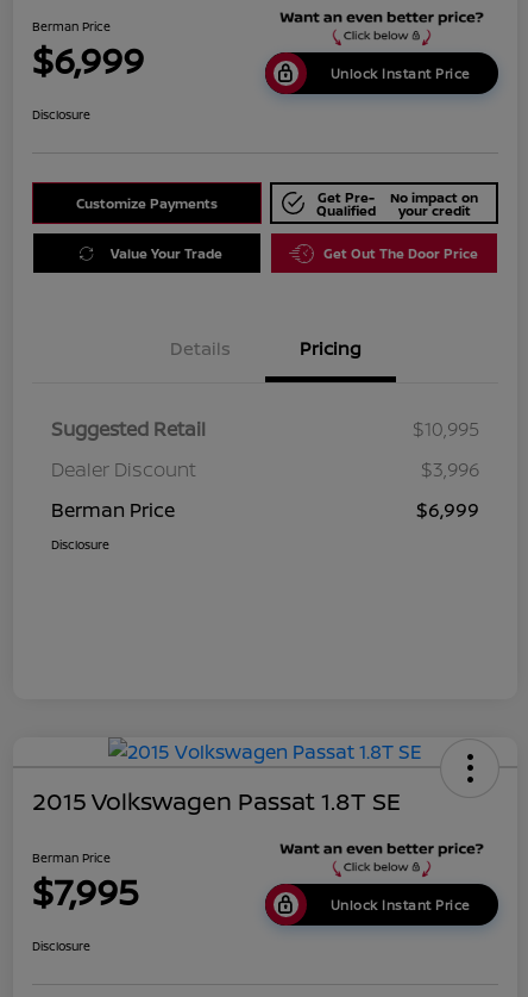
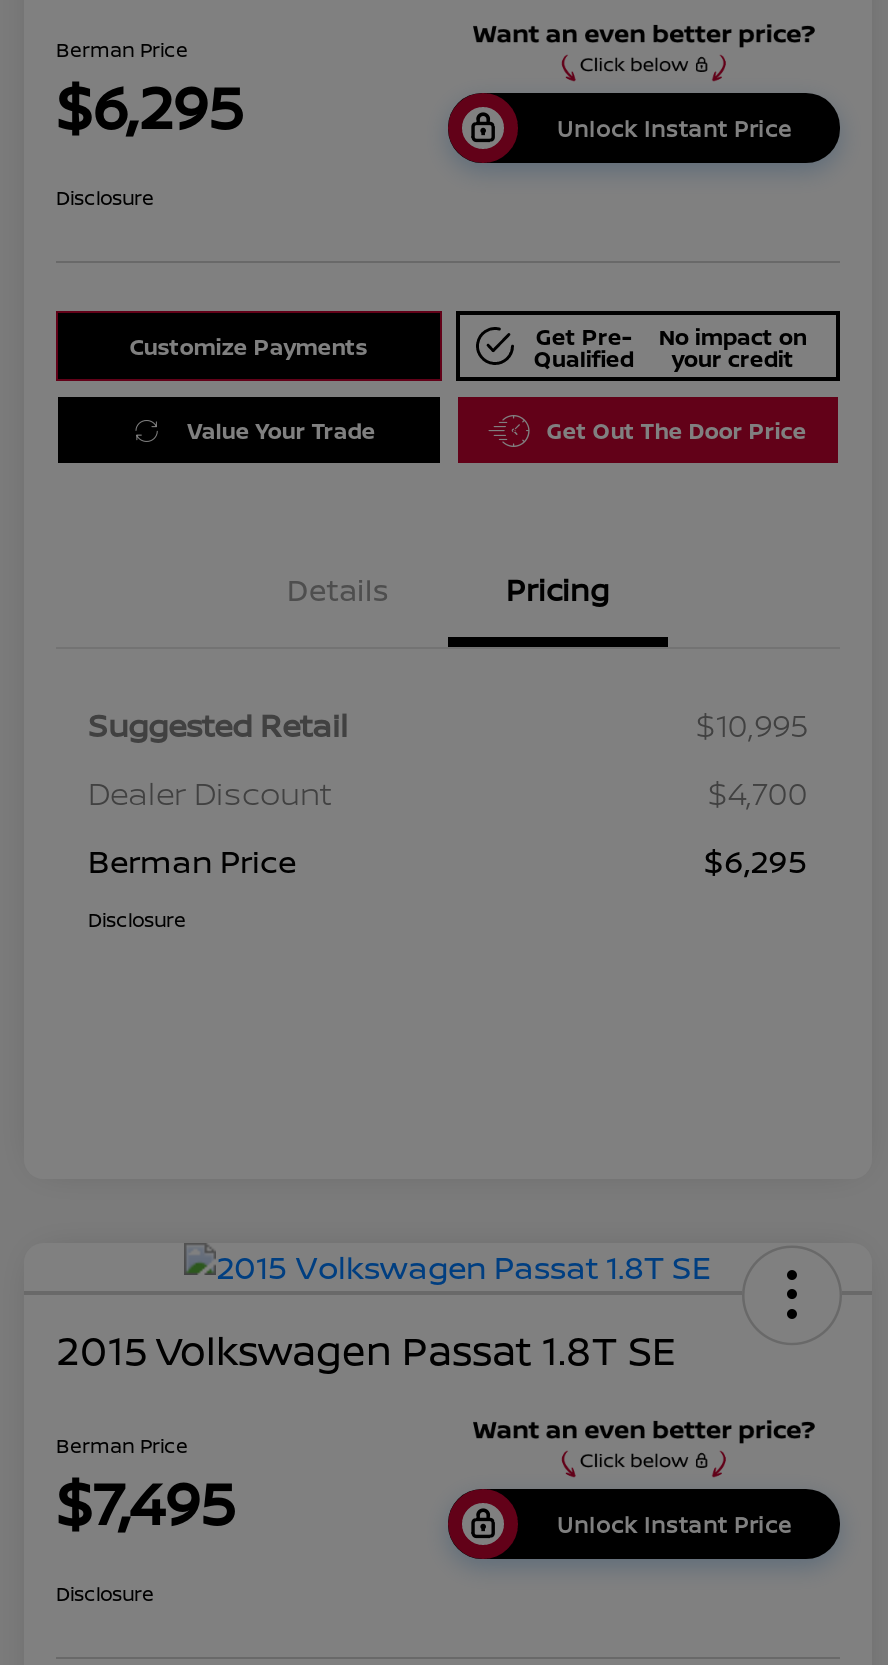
- $6,999
+ $6,295

- $3,996
+ $4,700

- $6,999
+ $6,295

- $7,995
+ $7,495
